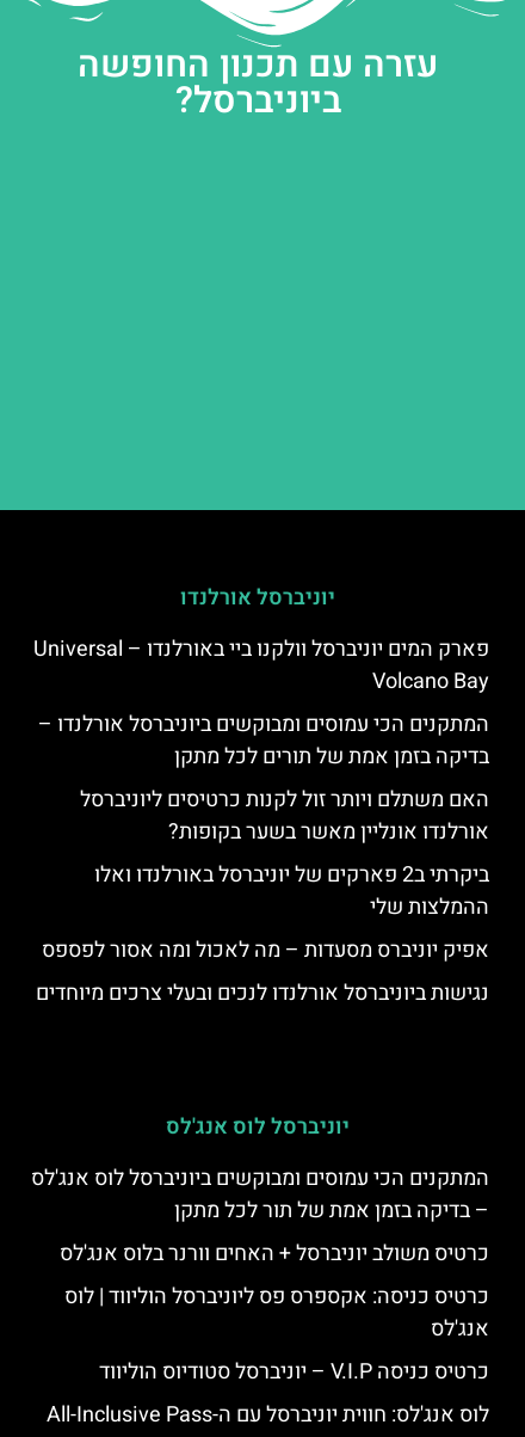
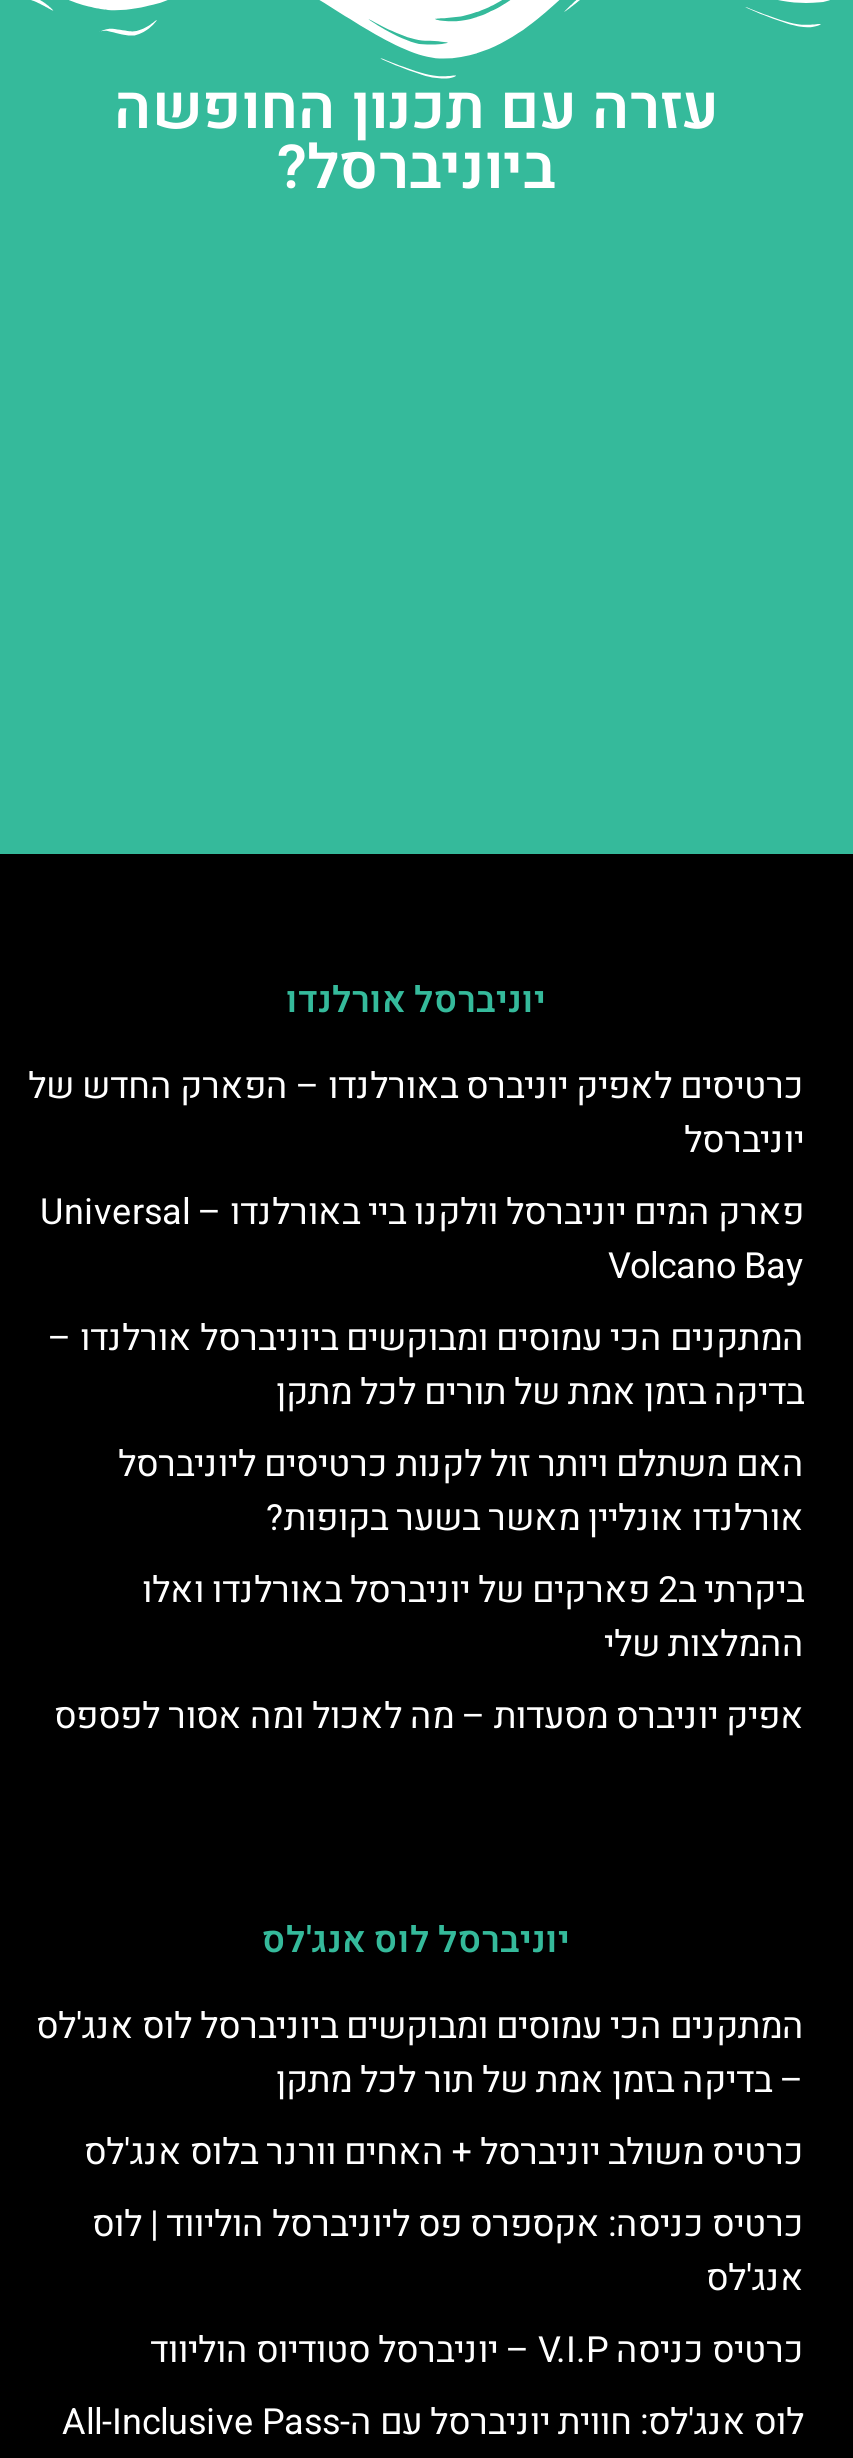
+ כרטיסים לאפיק יוניברס באורלנדו – הפארק החדש של
+ יוניברסל

moved down: Volcano Bay | המתקנים הכי עמוסים ומבוקשים ביוניברסל אורלנדו – | בדיקה בזמן אמת של תורים לכל מתקן | האם משתלם ויותר זול לקנות כרטיסים ליוניברסל | אורלנדו אונליין מאשר בשער בקופות? | ההמלצות שלי | אפיק יוניברס מסעדות – מה לאכול ומה אסור לפספס

- נגישות ביוניברסל אורלנדו לנכים ובעלי צרכים מיוחדים
